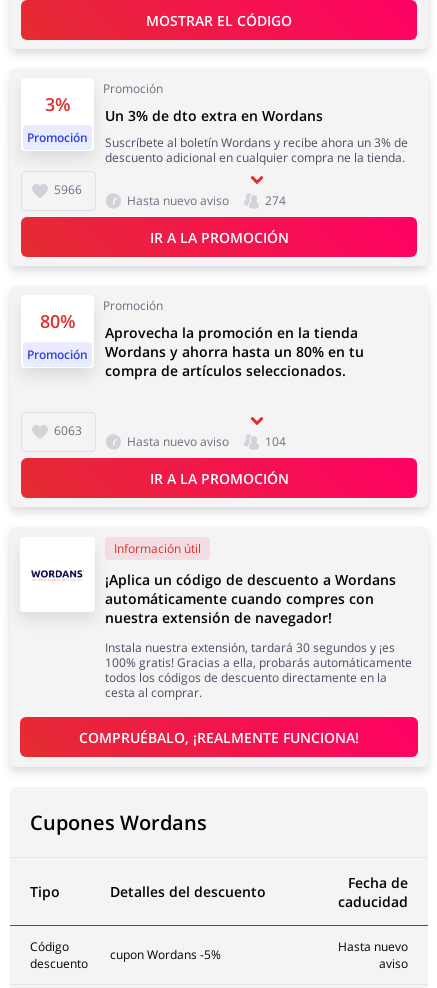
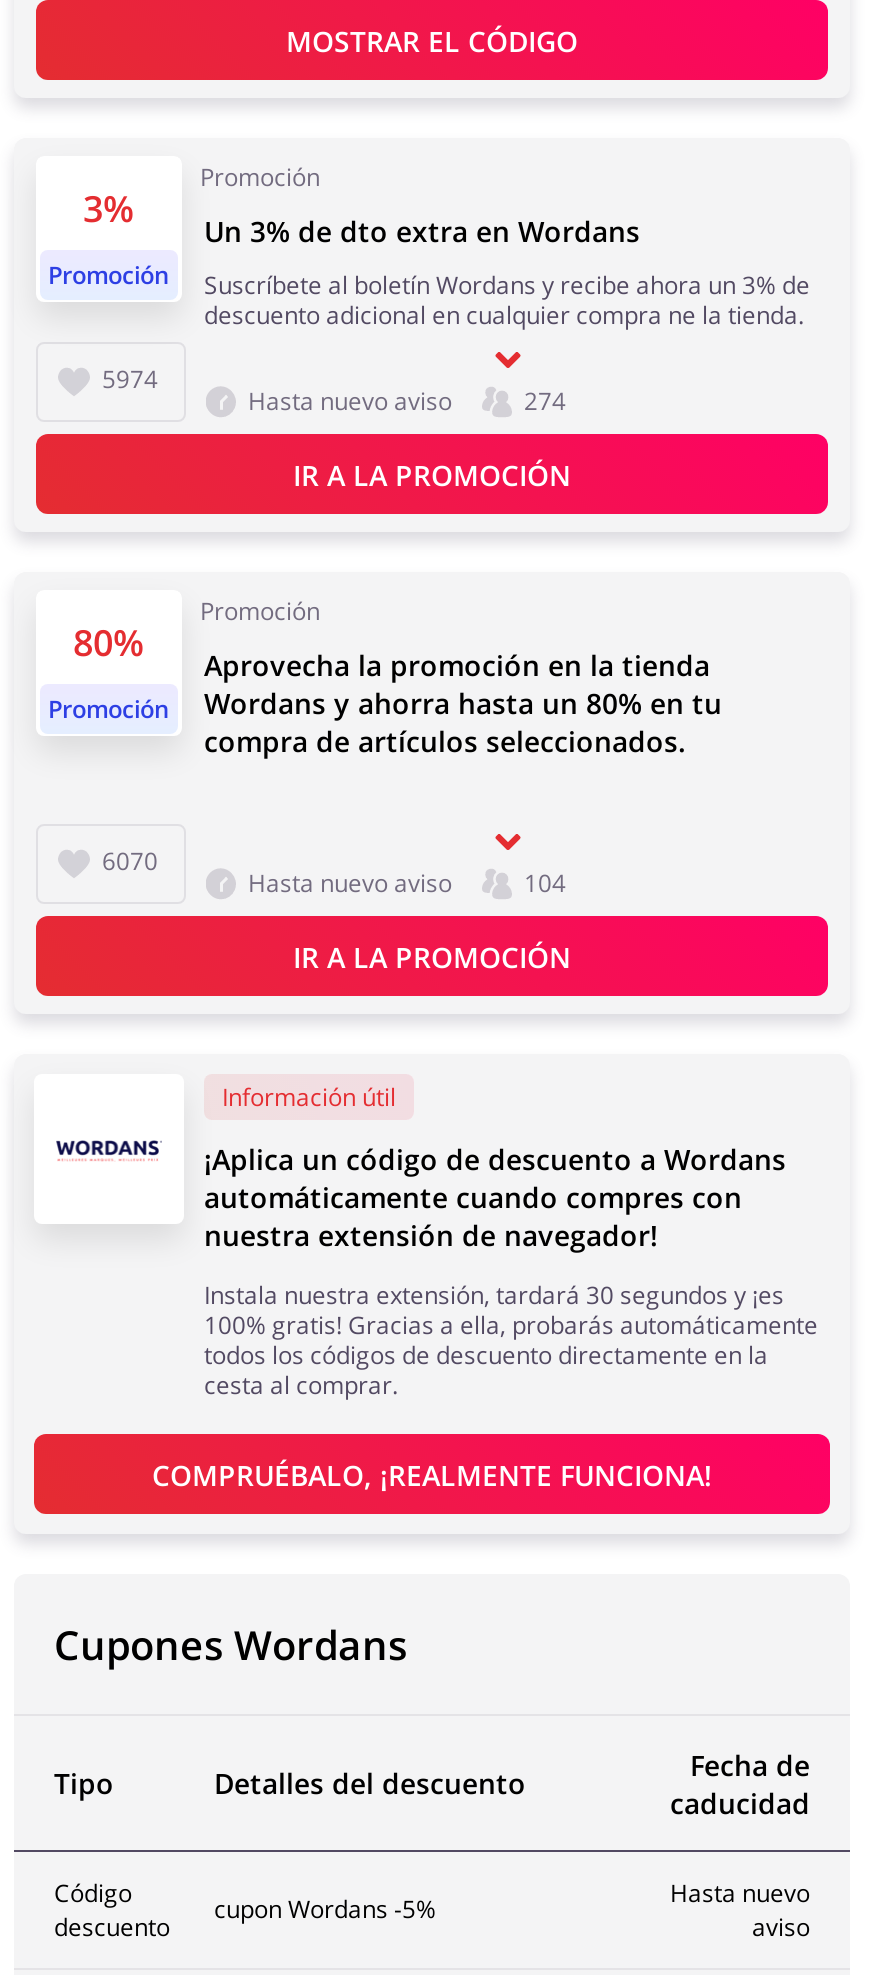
- 5966
+ 5974

- 6063
+ 6070
